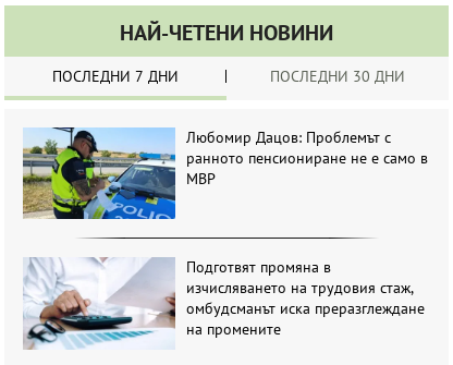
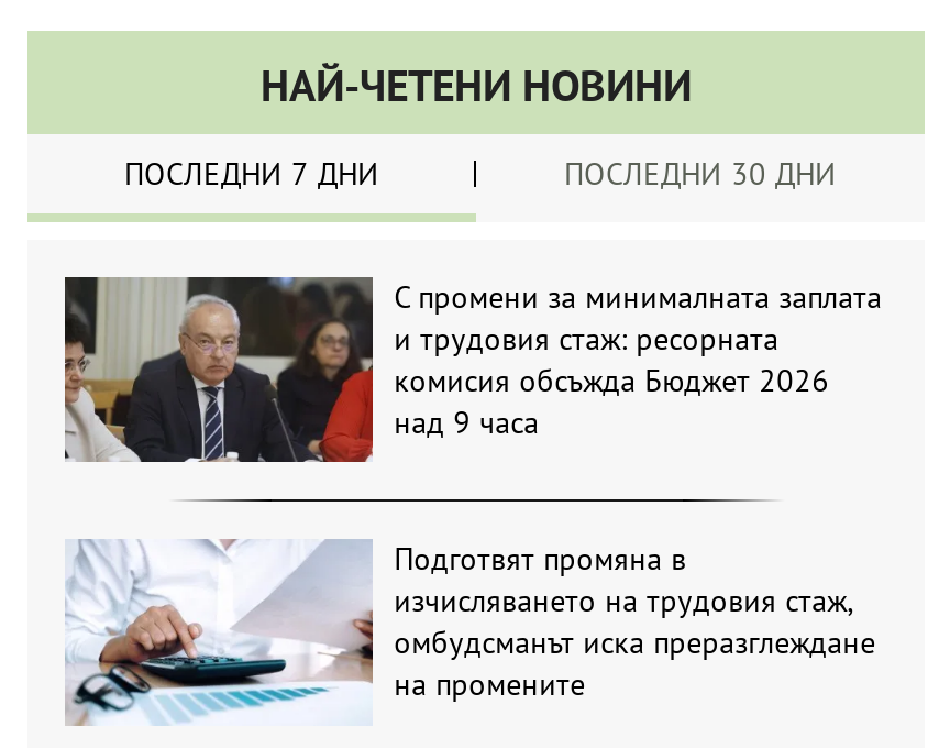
- [image]
- Любомир Дацов: Проблемът с
- ранното пенсиониране не е само в
- МВР
+ [image]
+ С промени за минималната заплата
+ и трудовия стаж: ресорната
+ комисия обсъжда Бюджет 2026
+ над 9 часа
